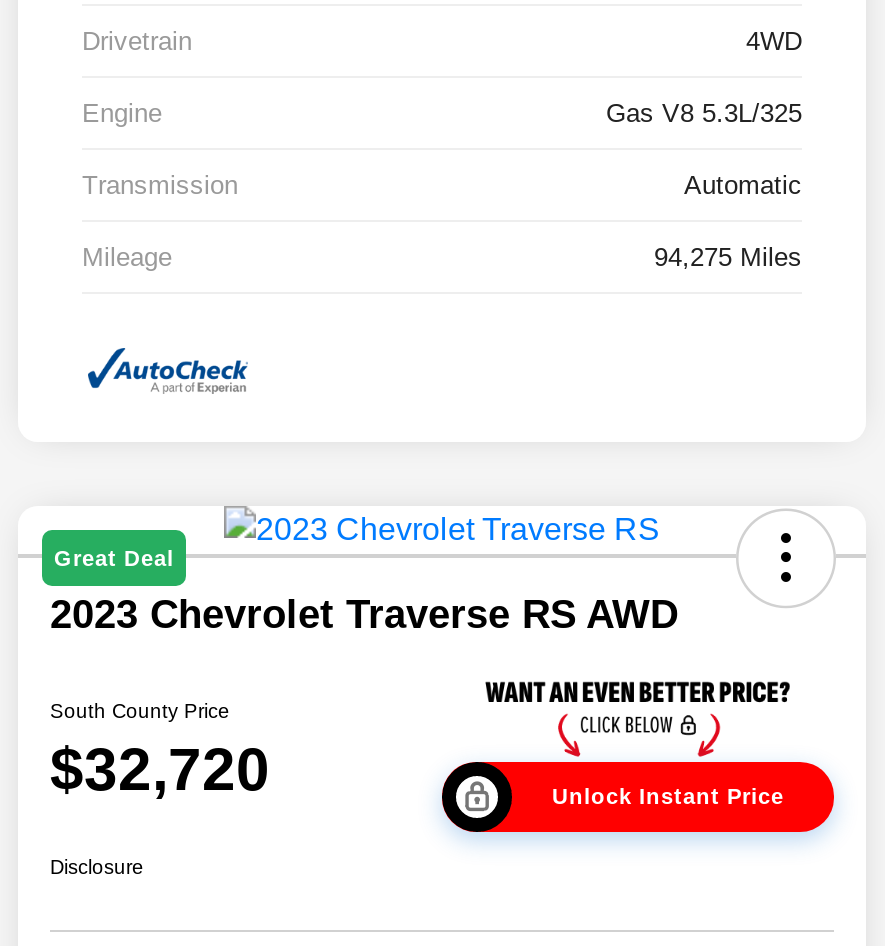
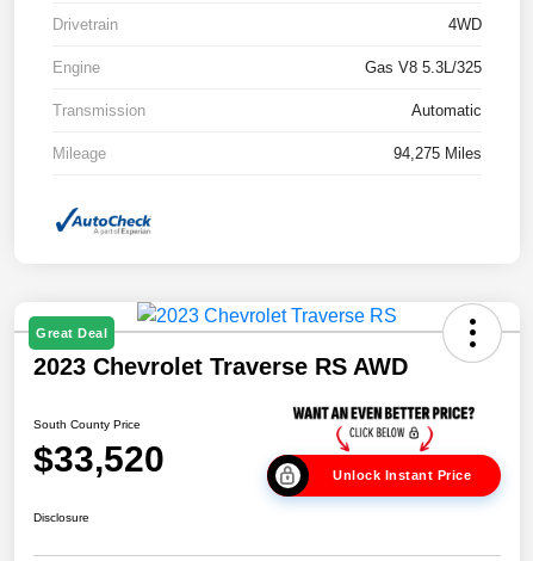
- $32,720
+ $33,520
